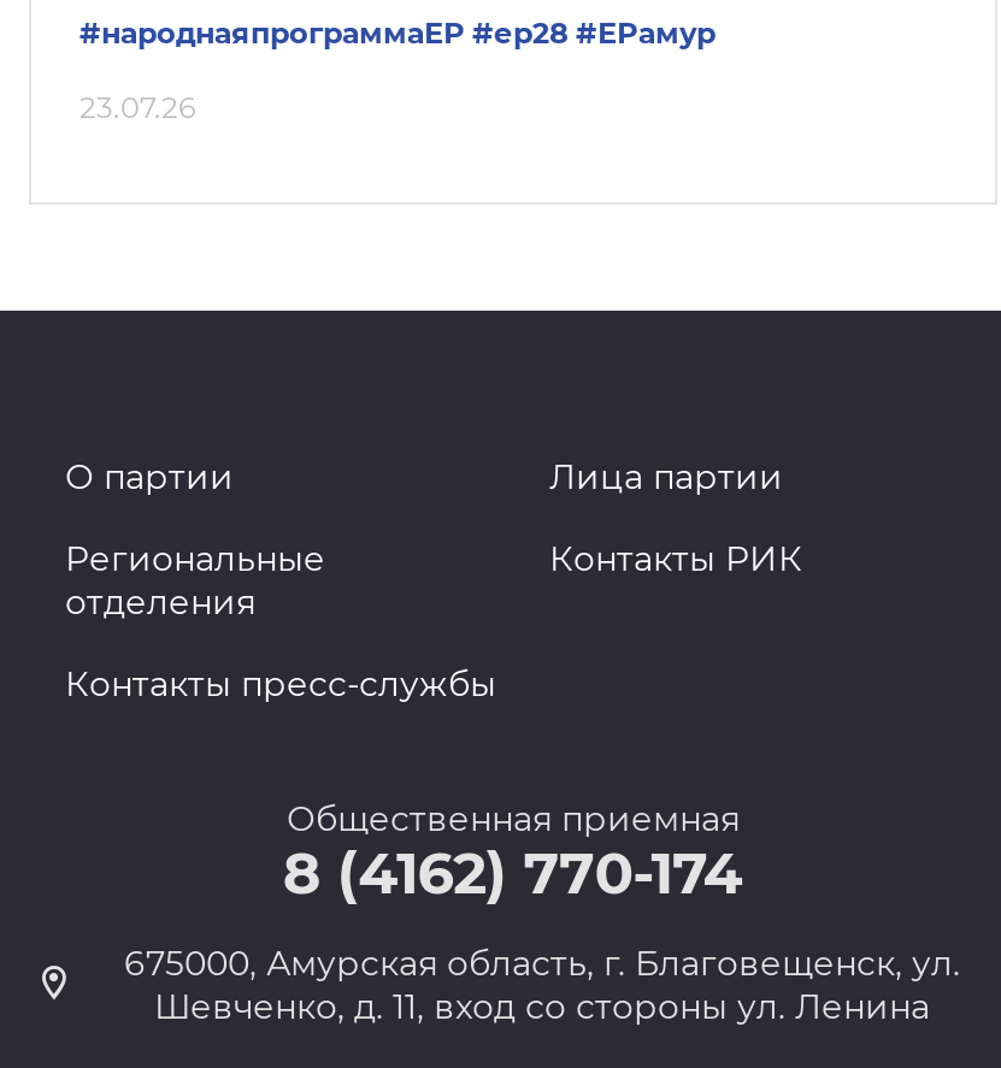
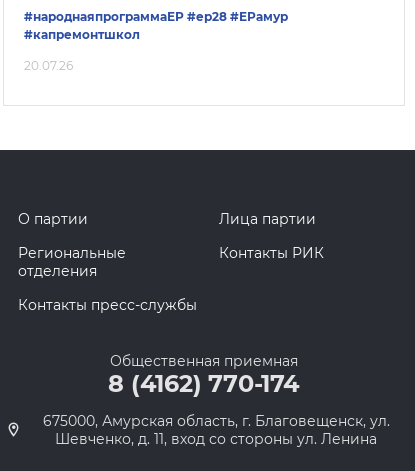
- 23.07.26
+ #капремонтшкол
+ 20.07.26
